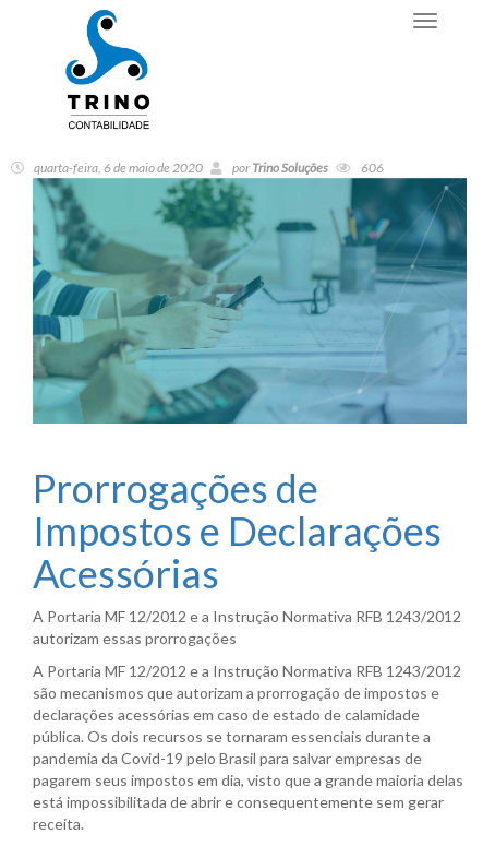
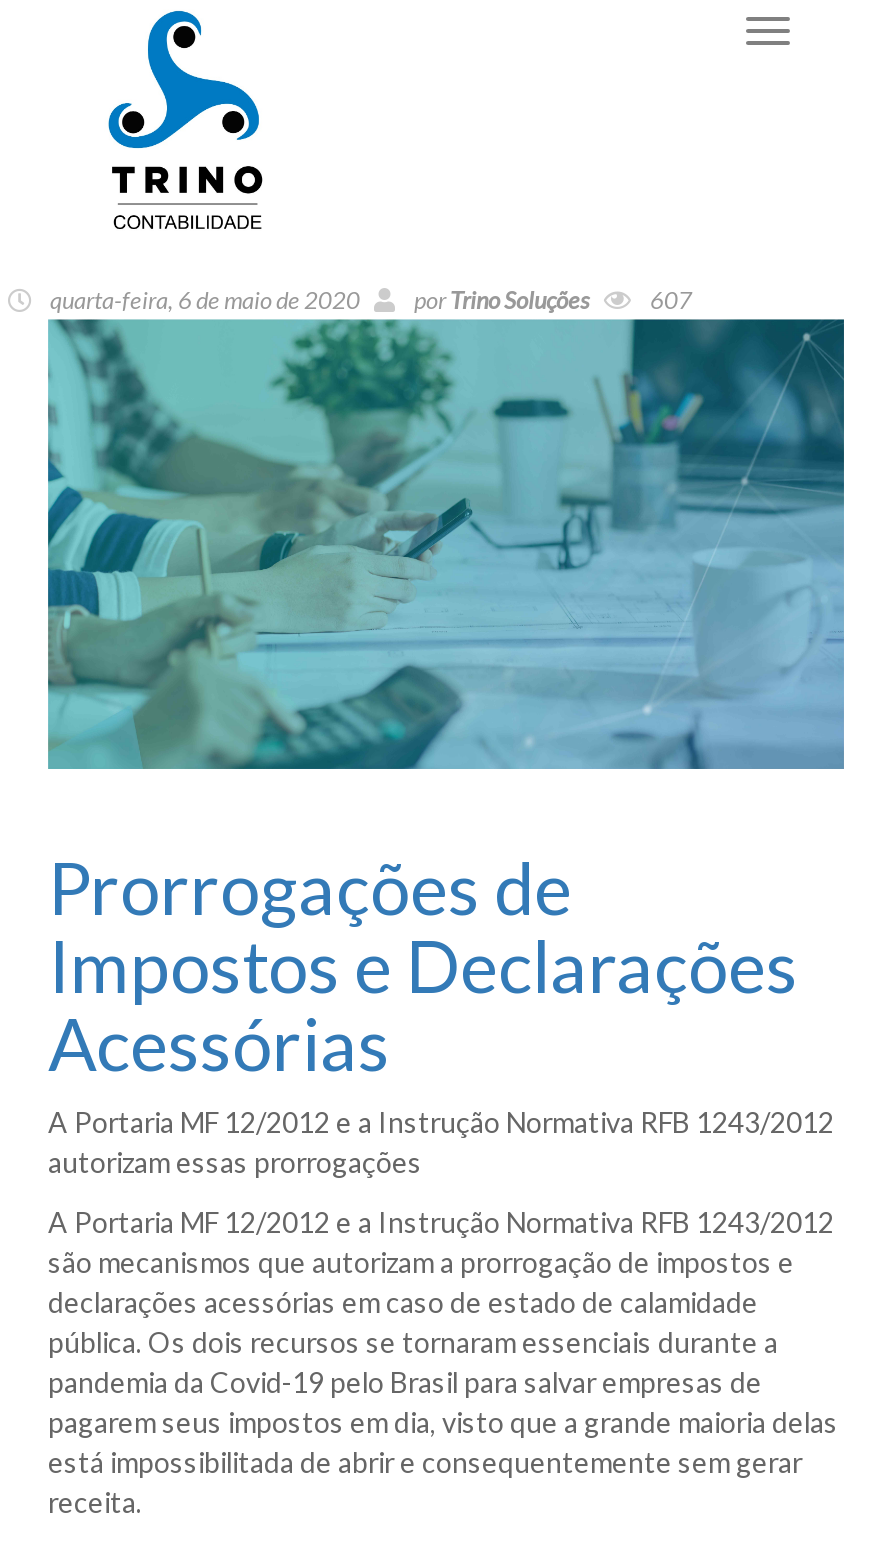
- quarta-feira, 6 de maio de 2020 porTrino Soluções 606
+ quarta-feira, 6 de maio de 2020 porTrino Soluções 607
